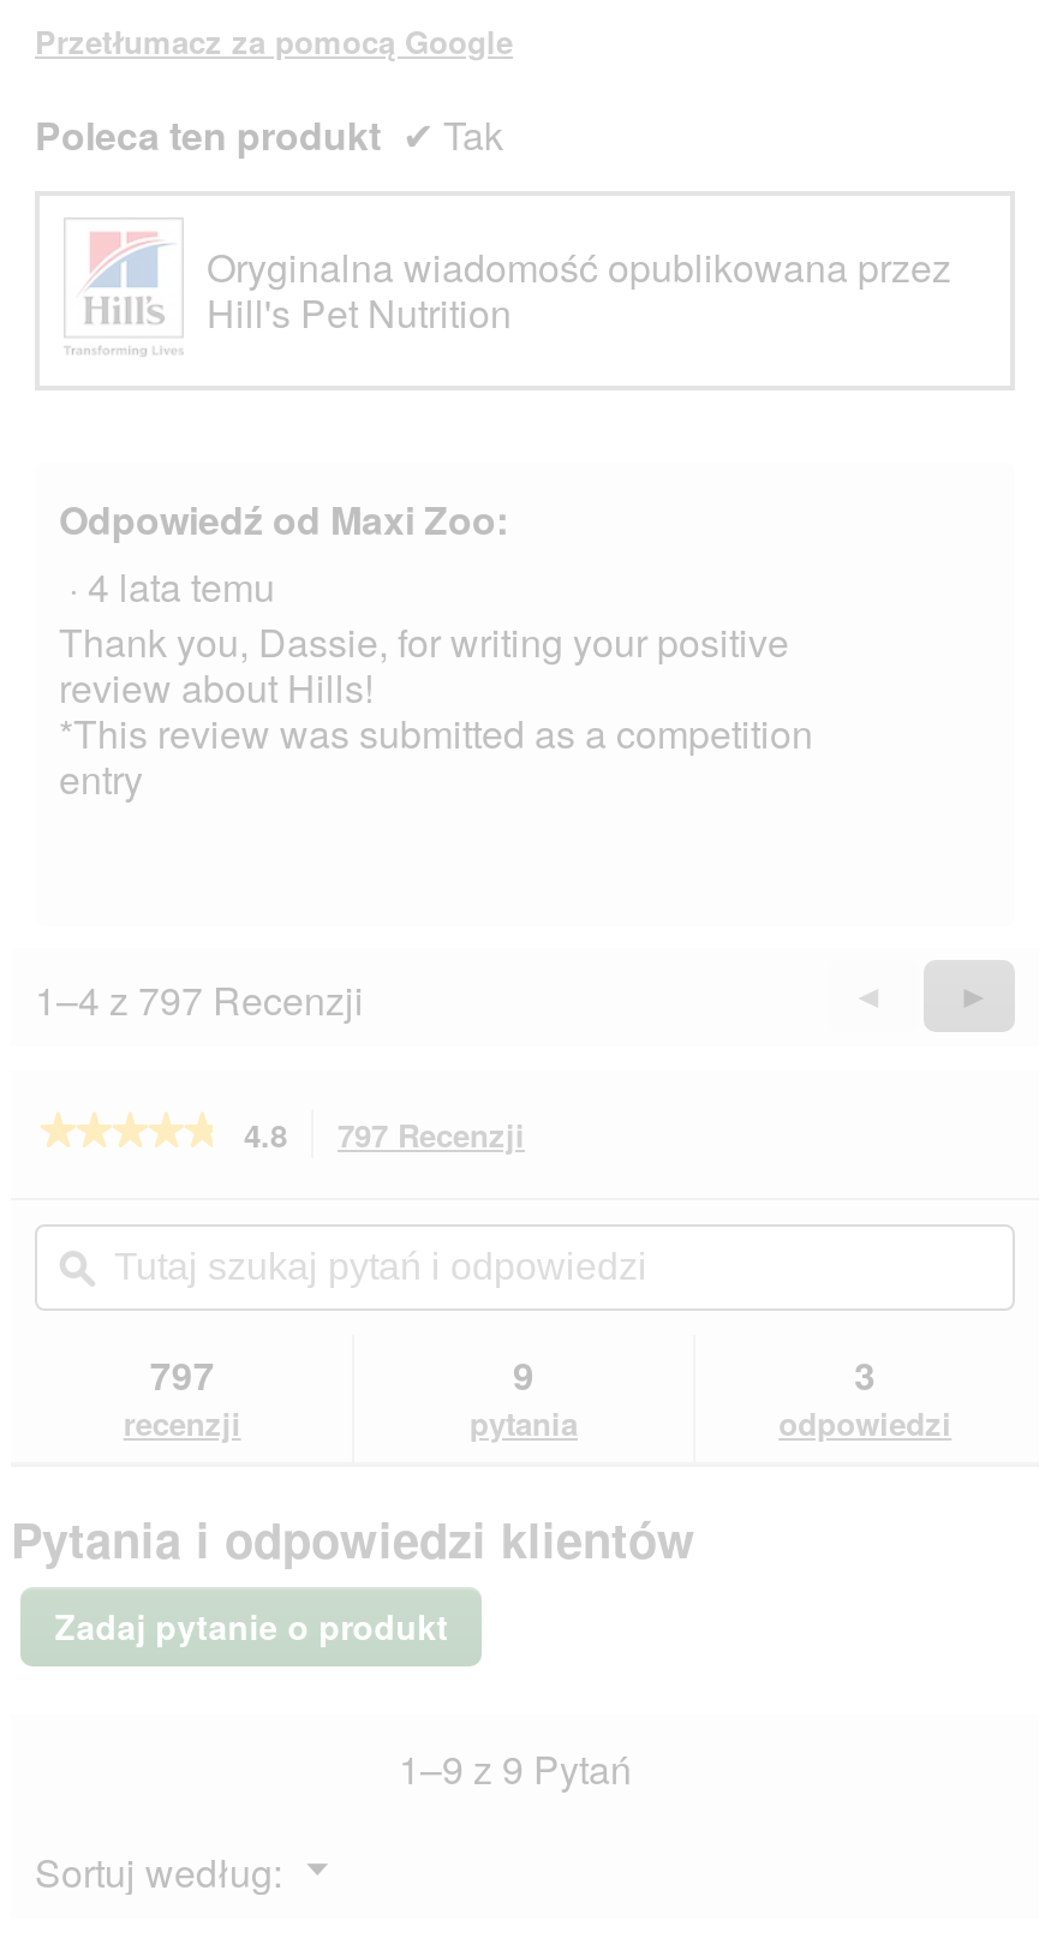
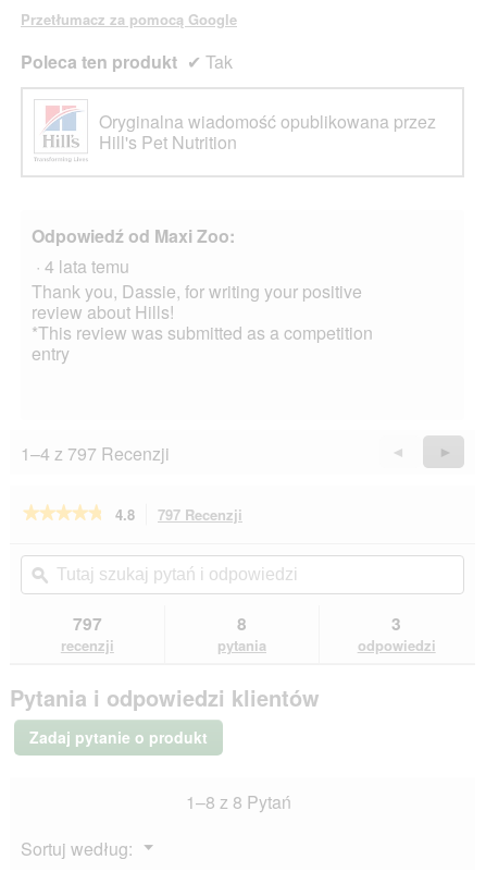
- 9
+ 8

- 1–9 z 9 Pytań
+ 1–8 z 8 Pytań
